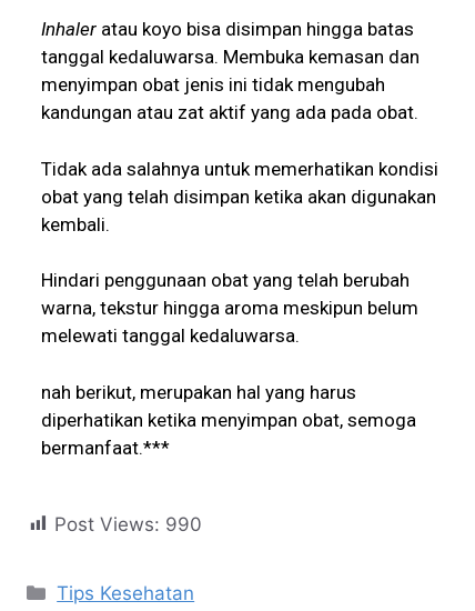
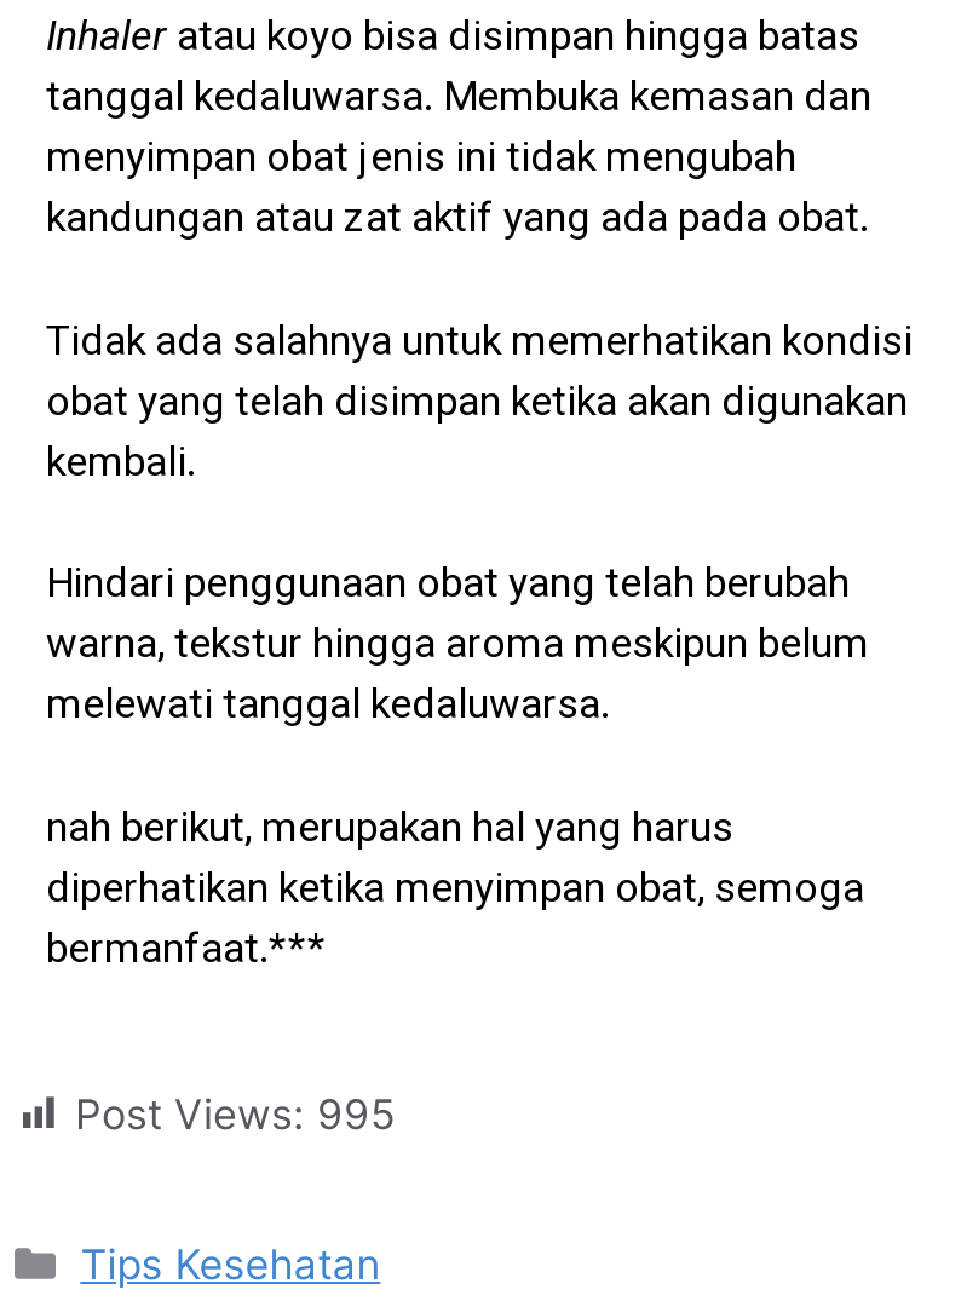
- Post Views: 990
+ Post Views: 995
